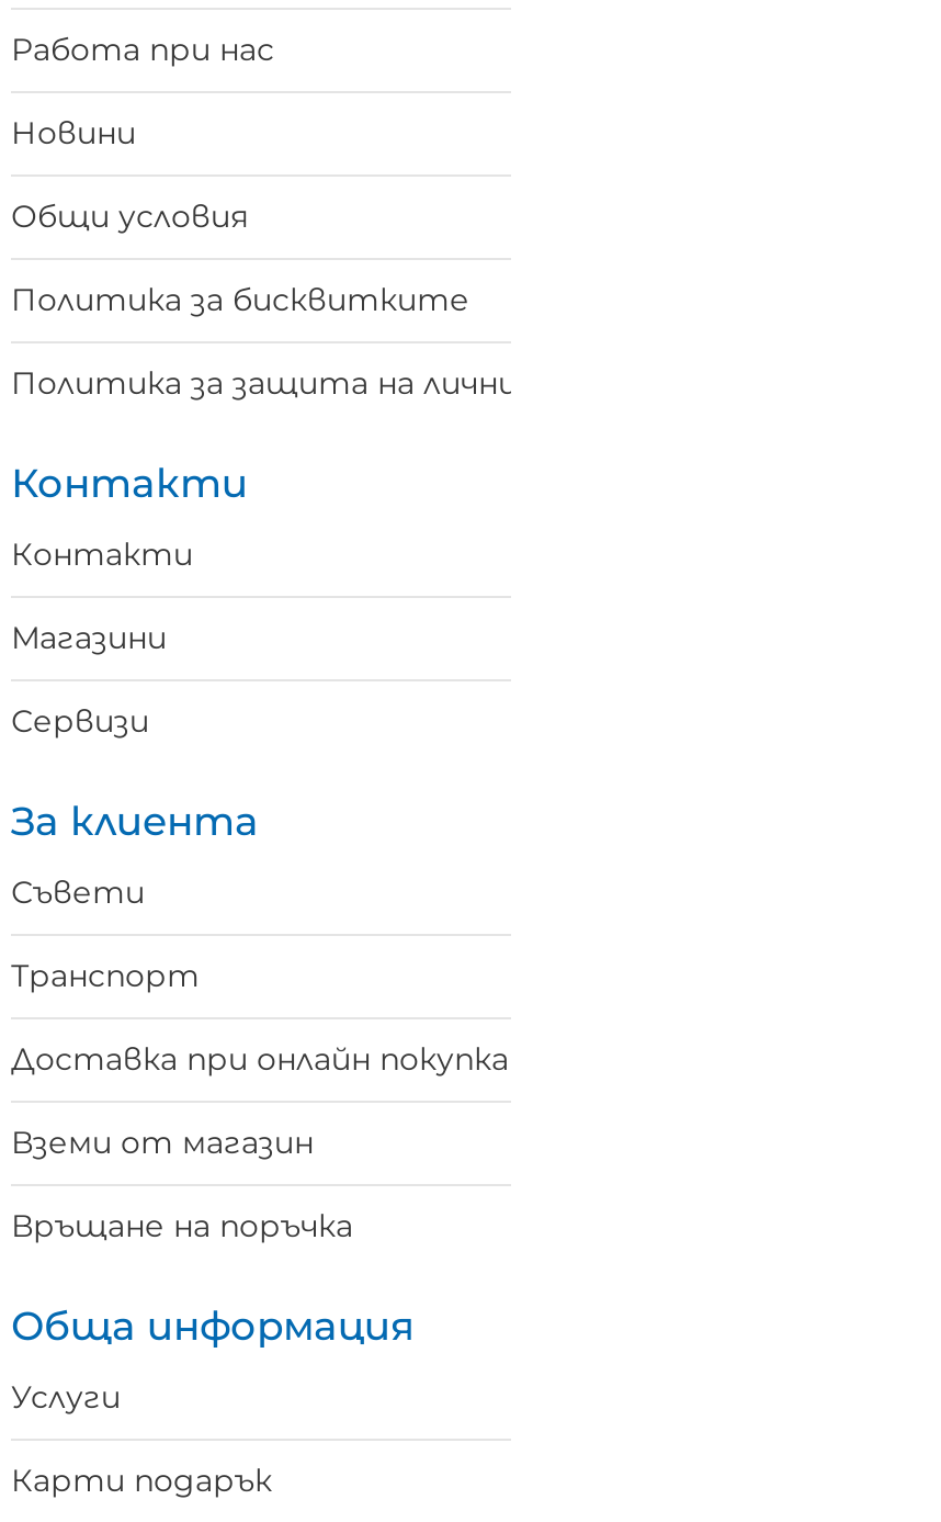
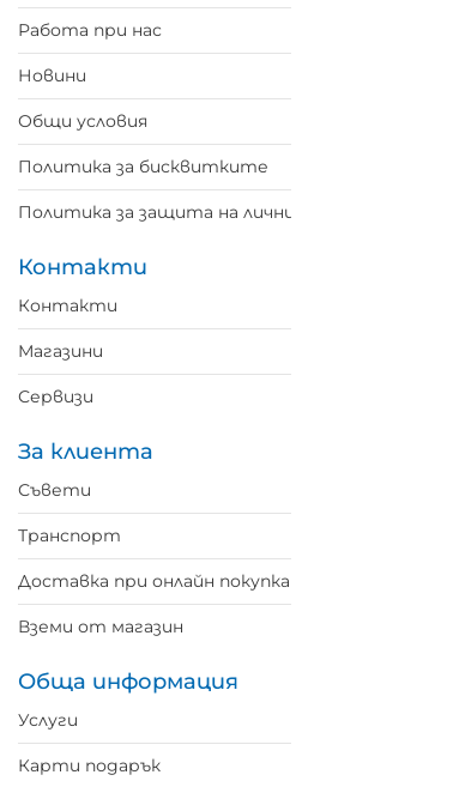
- Връщане на поръчка
